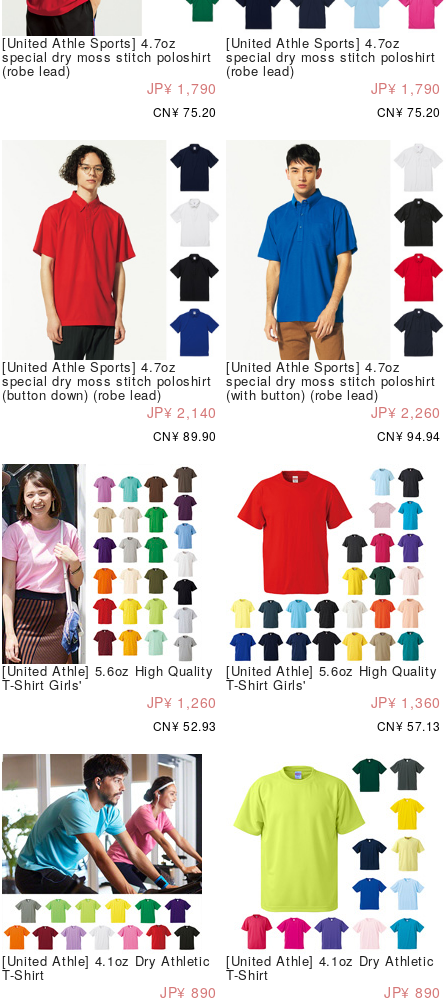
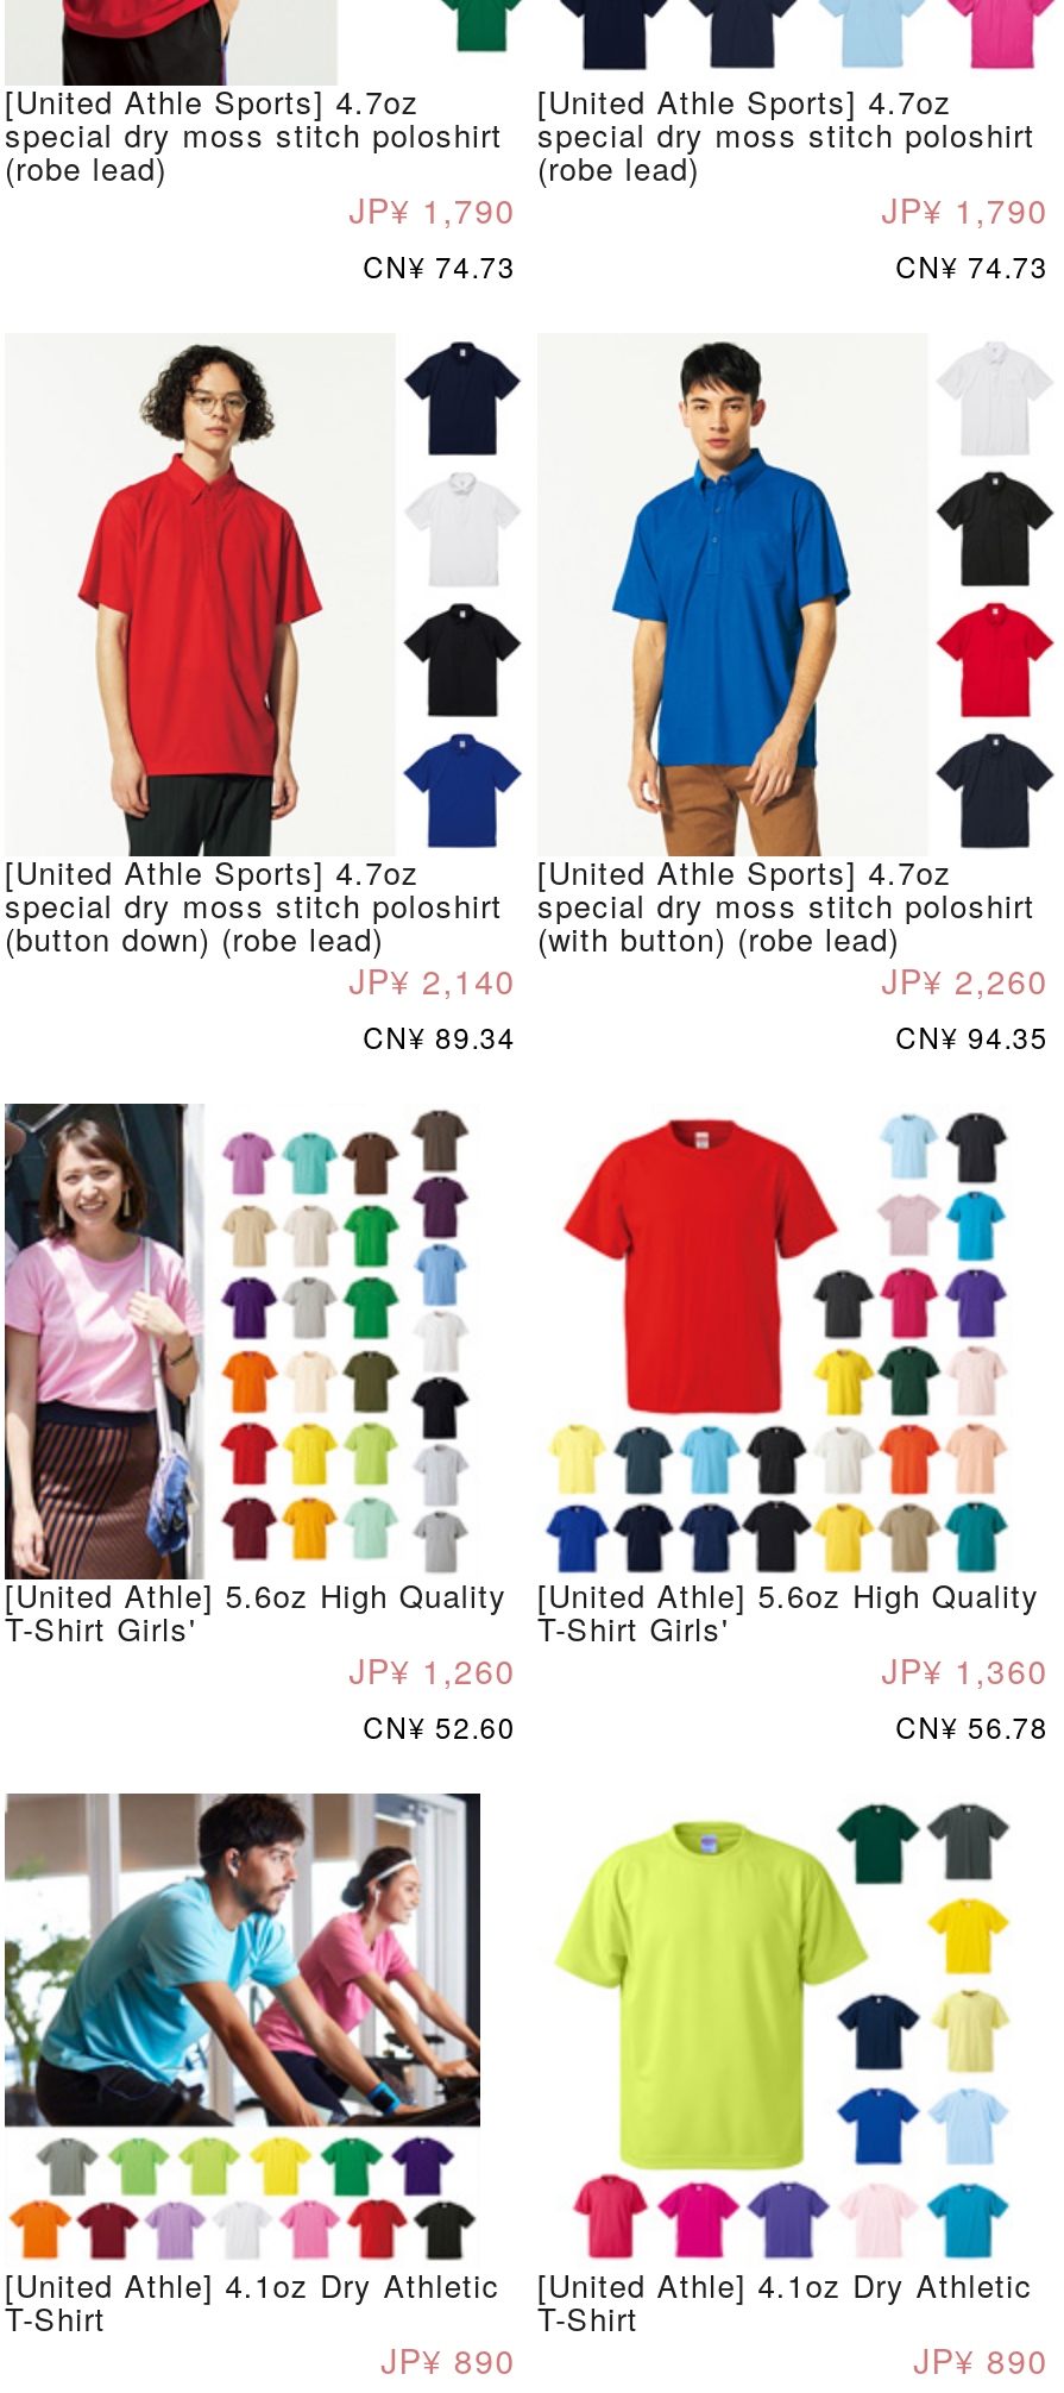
- CN¥ 75.20
+ CN¥ 74.73

- CN¥ 75.20
+ CN¥ 74.73

- CN¥ 89.90
+ CN¥ 89.34

- CN¥ 94.94
+ CN¥ 94.35

- CN¥ 52.93
+ CN¥ 52.60

- CN¥ 57.13
+ CN¥ 56.78
